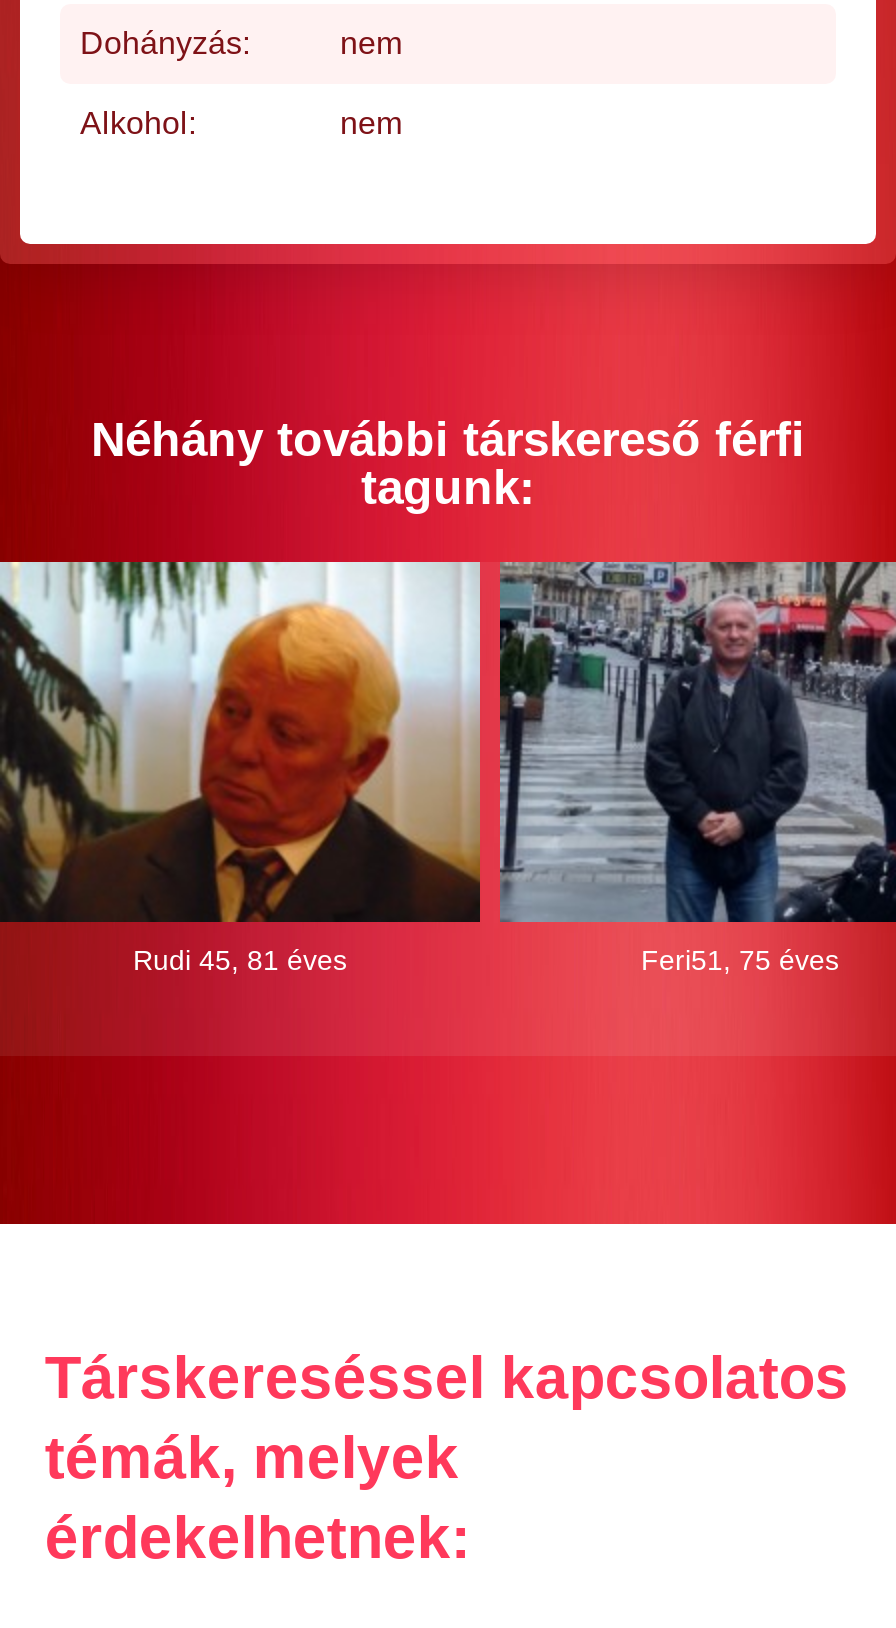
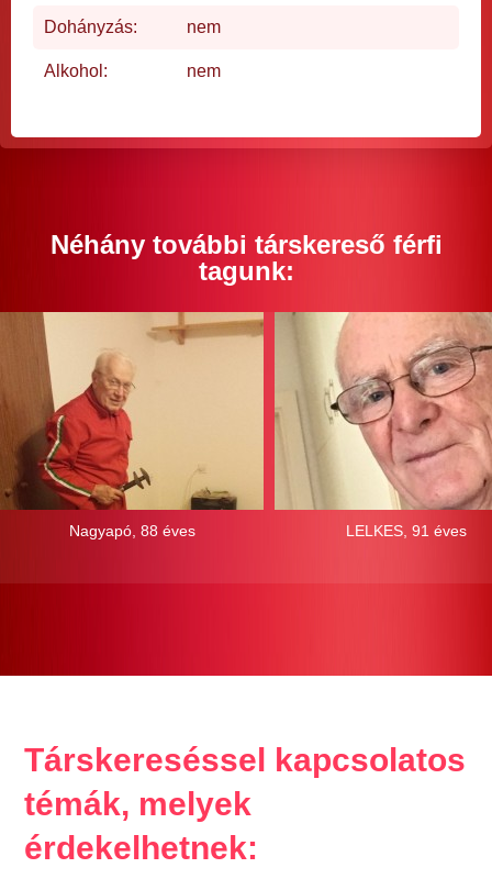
- [image]
- Rudi 45, 81 éves
- Feri51, 75 éves
+ [image]
+ Nagyapó, 88 éves
+ LELKES, 91 éves

- [image]
+ [image]
